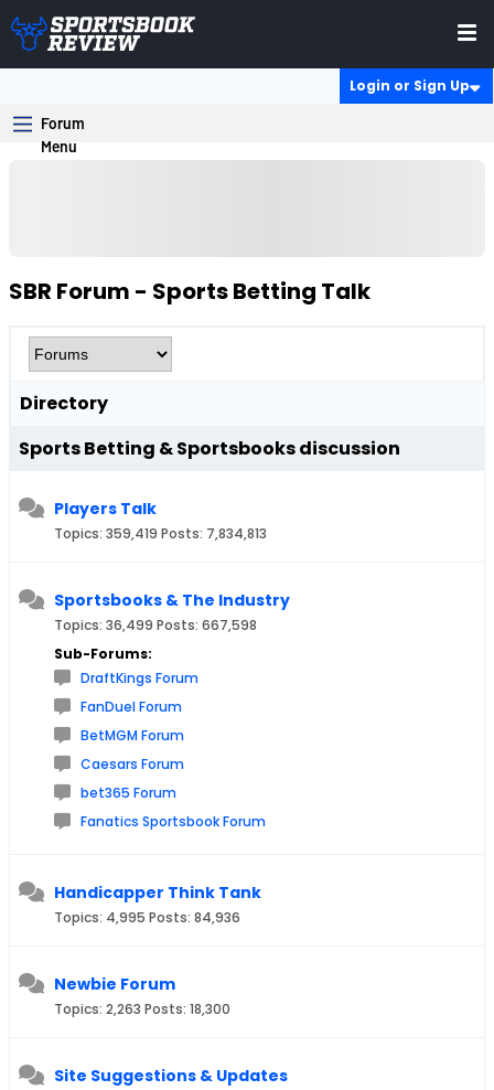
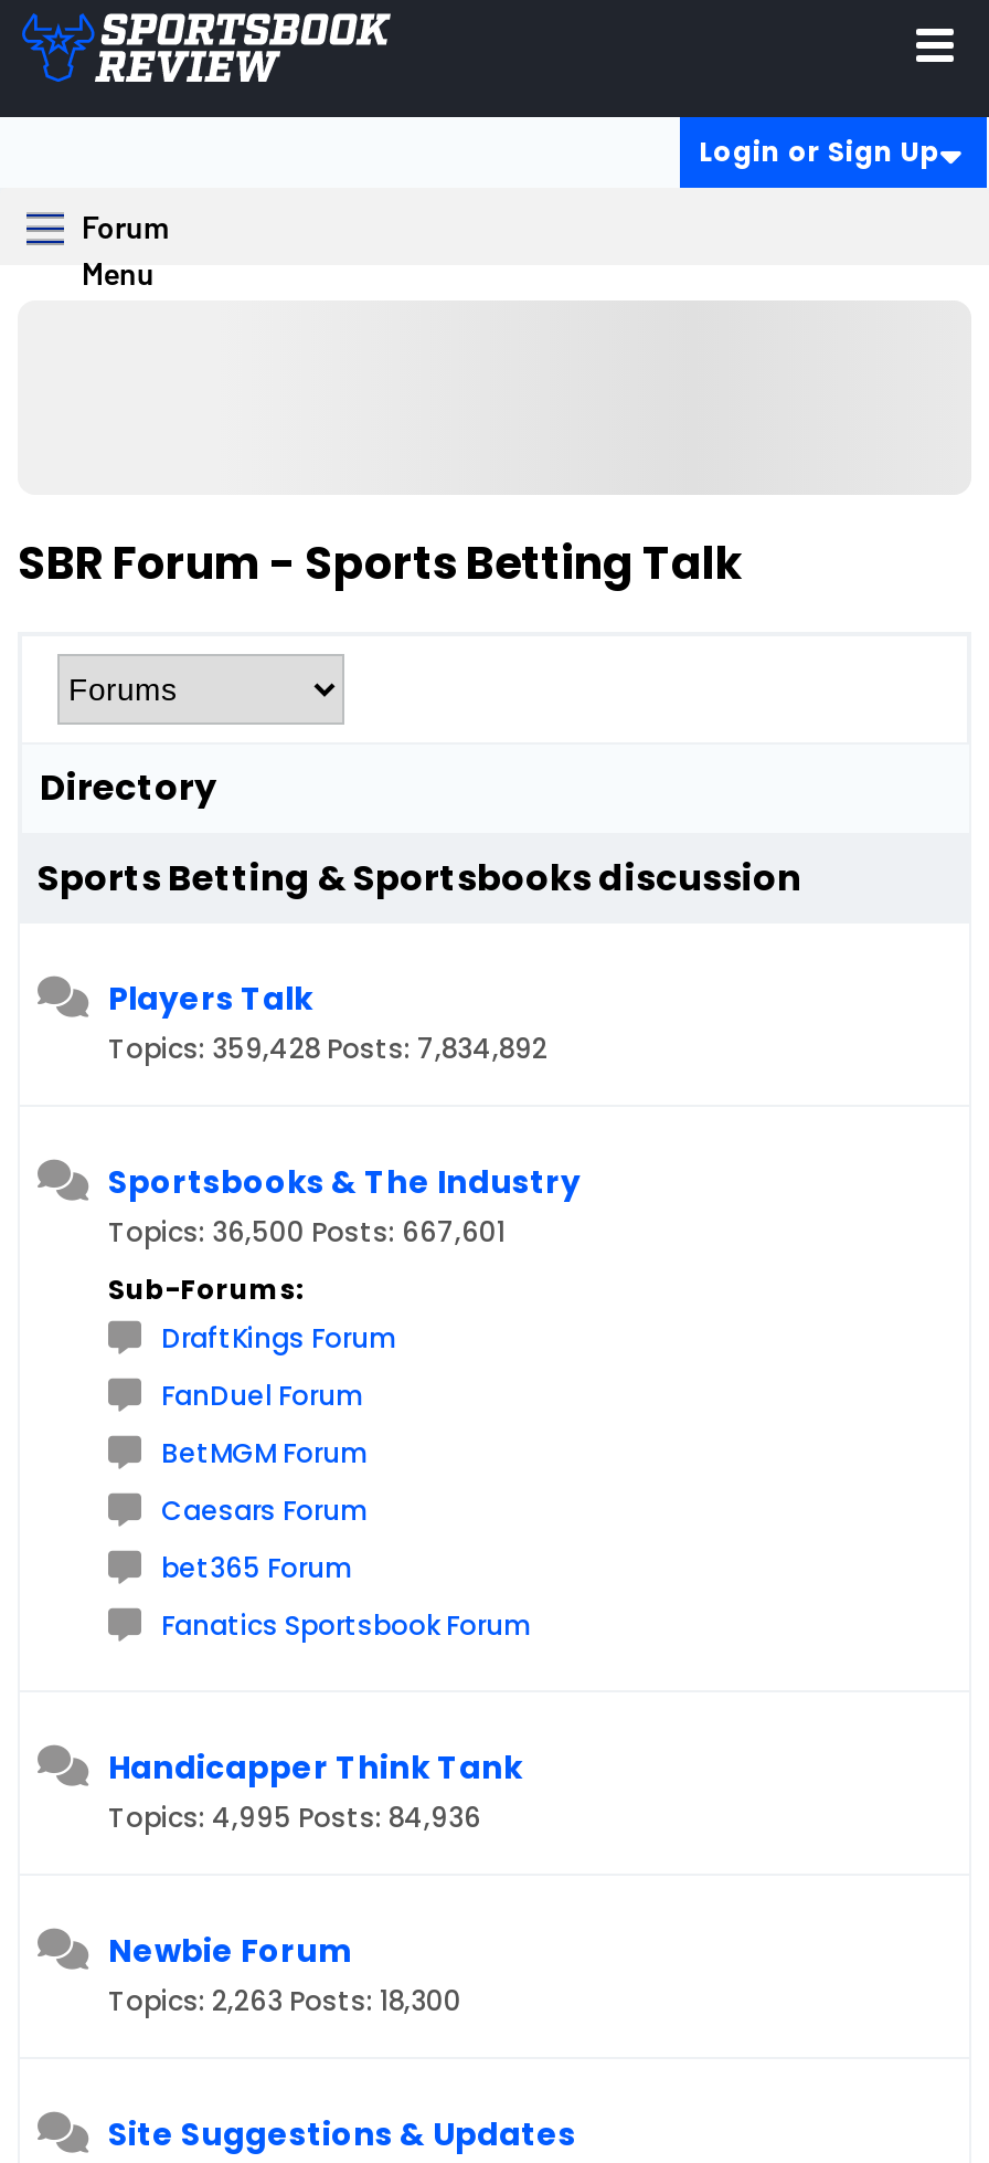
- Topics: 359,419 Posts: 7,834,813
+ Topics: 359,428 Posts: 7,834,892

- Topics: 36,499 Posts: 667,598
+ Topics: 36,500 Posts: 667,601
